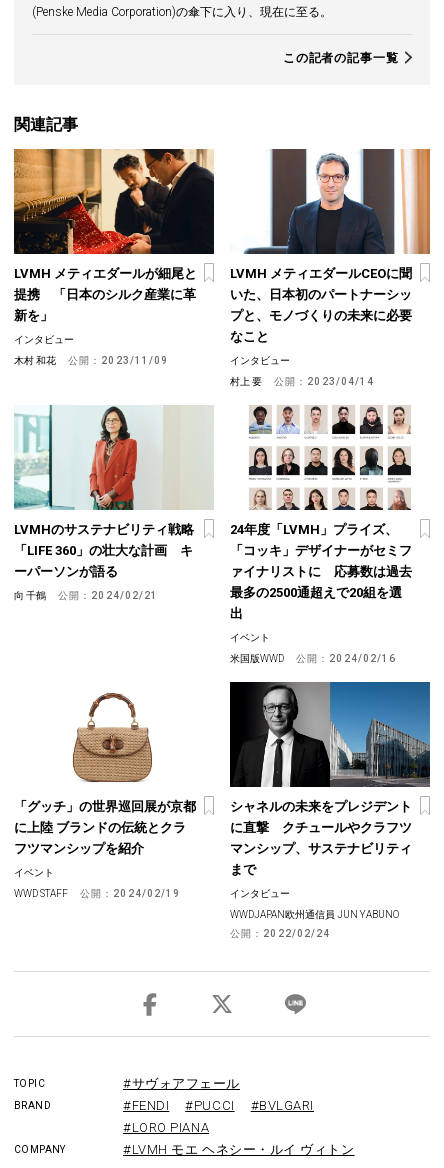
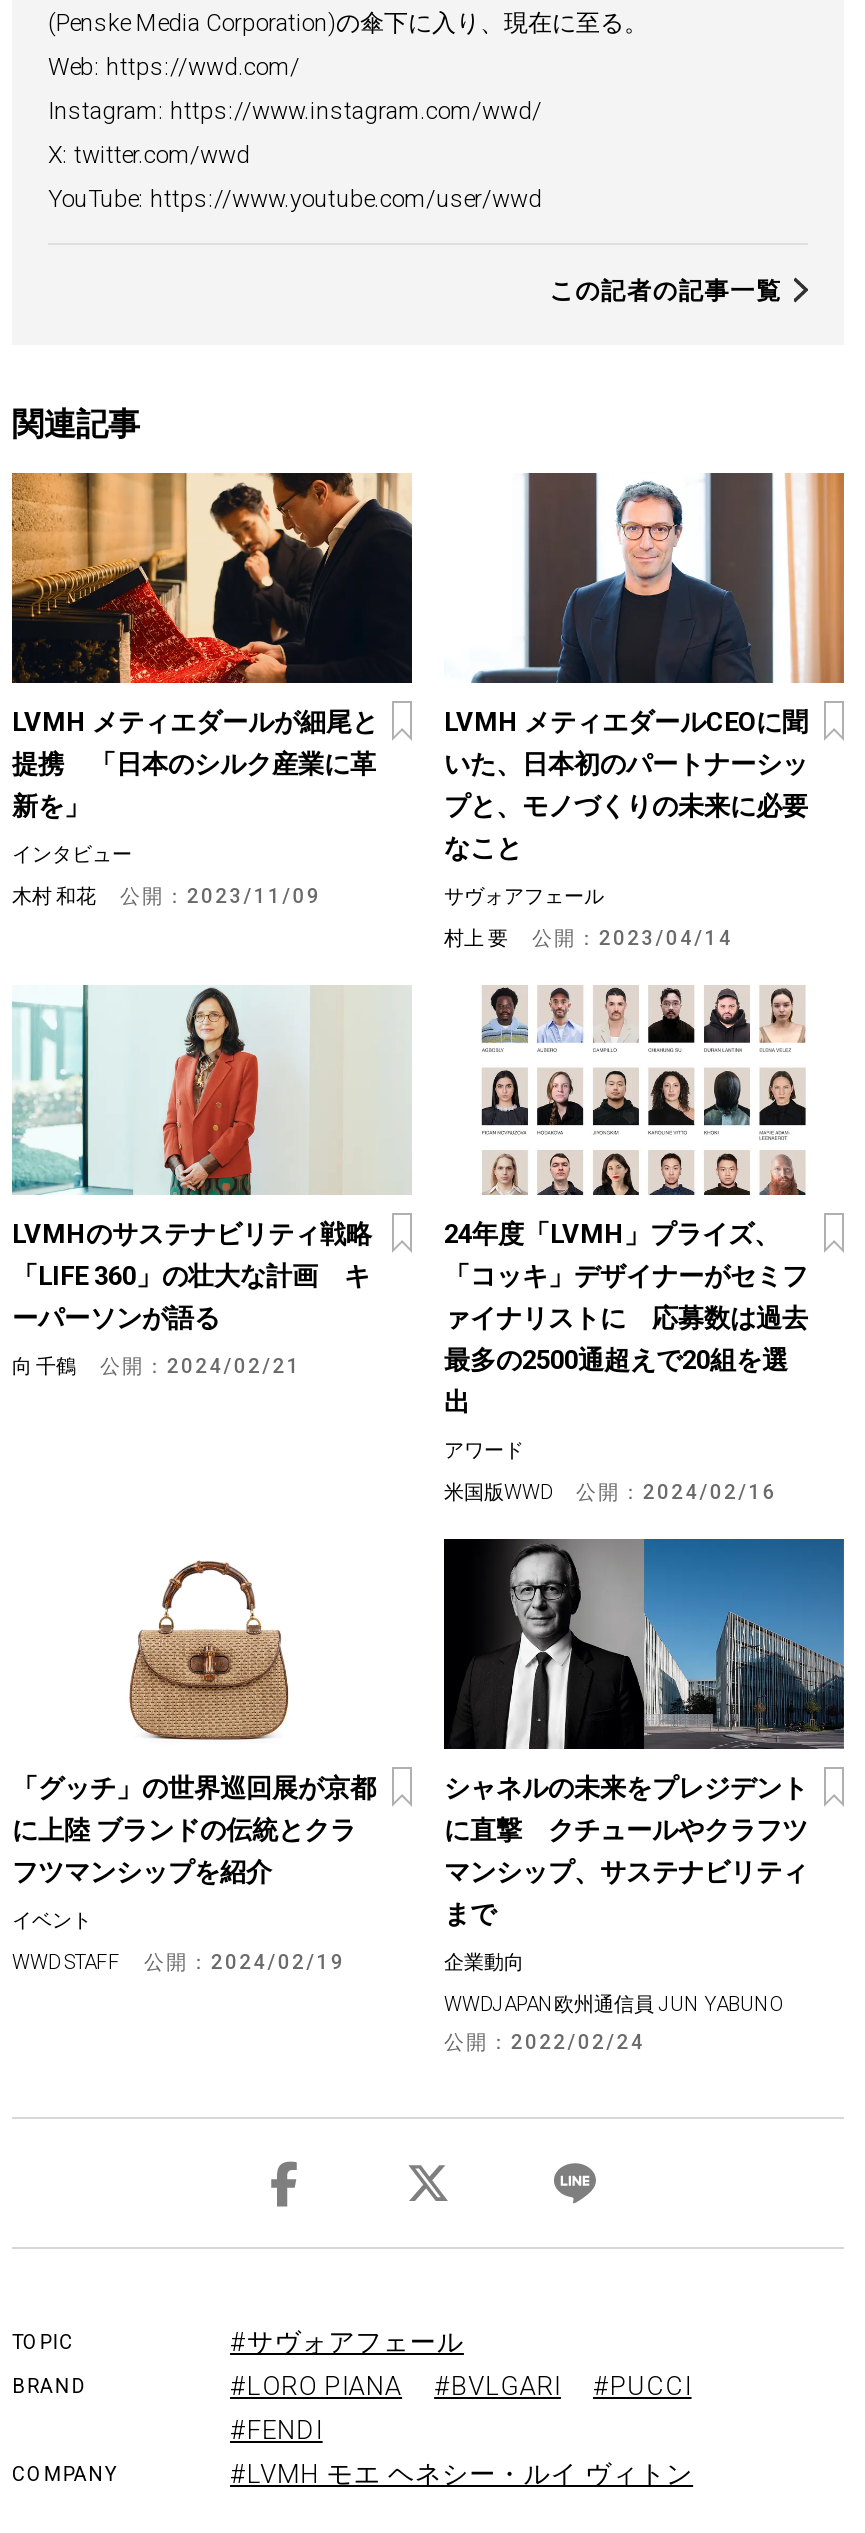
+ Web: https://wwd.com/
+ Instagram: https://www.instagram.com/wwd/
+ X: twitter.com/wwd
+ YouTube: https://www.youtube.com/user/wwd

- インタビュー
+ サヴォアフェール

- イベント
+ アワード

- インタビュー
+ 企業動向

moved down: #PUCCI | #BVLGARI | #LORO PIANA

moved down: #FENDI
